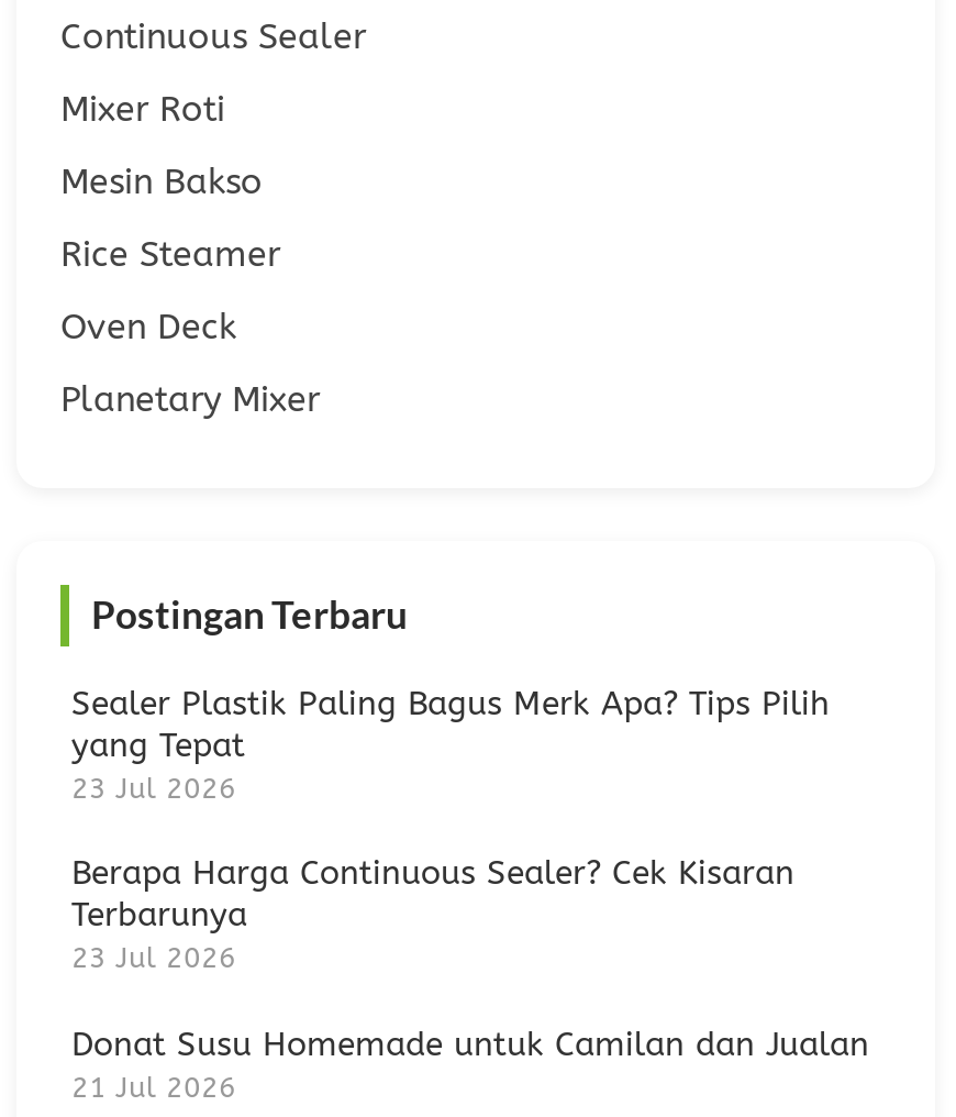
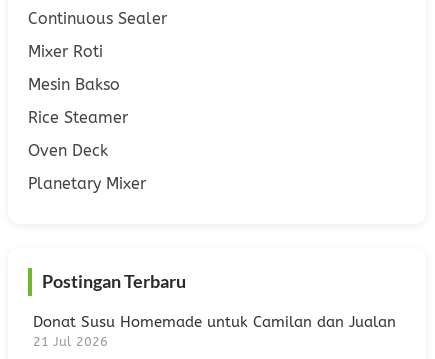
- Sealer Plastik Paling Bagus Merk Apa? Tips Pilih
- yang Tepat
- 23 Jul 2026
- Berapa Harga Continuous Sealer? Cek Kisaran
- Terbarunya
- 23 Jul 2026
